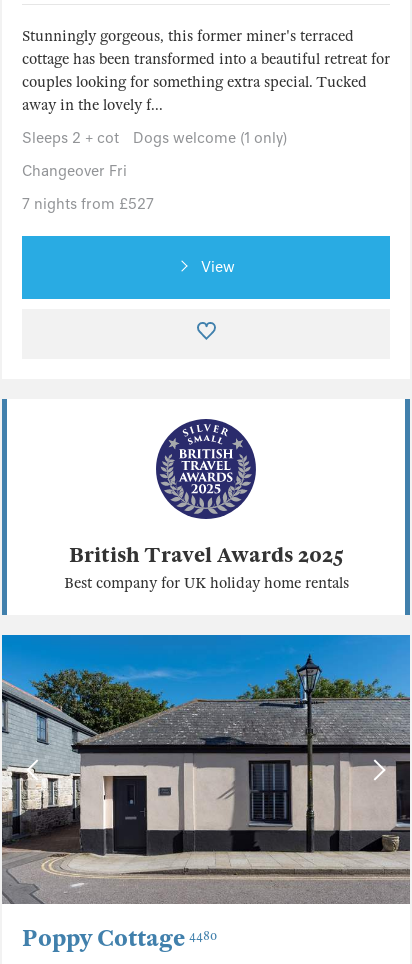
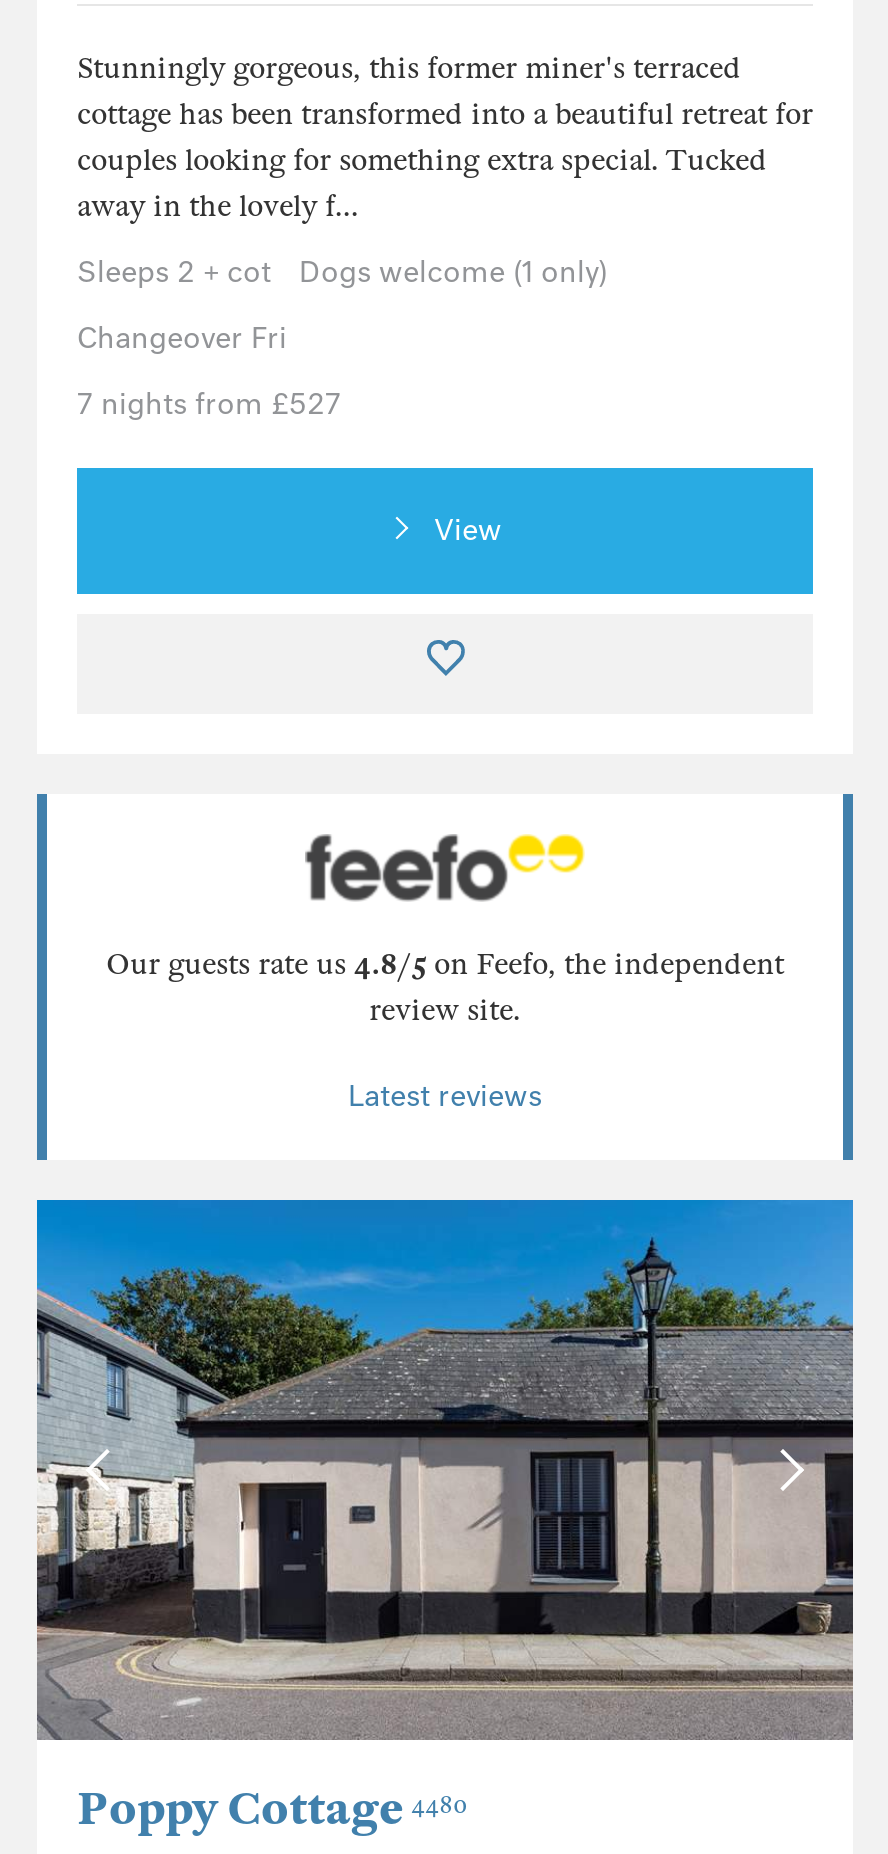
- [image]
+ [image]

- British Travel Awards 2025
- Best company for UK holiday home rentals
+ Our guests rate us 4.8/5 on Feefo, the independent
+ review site.
+ Latest reviews
